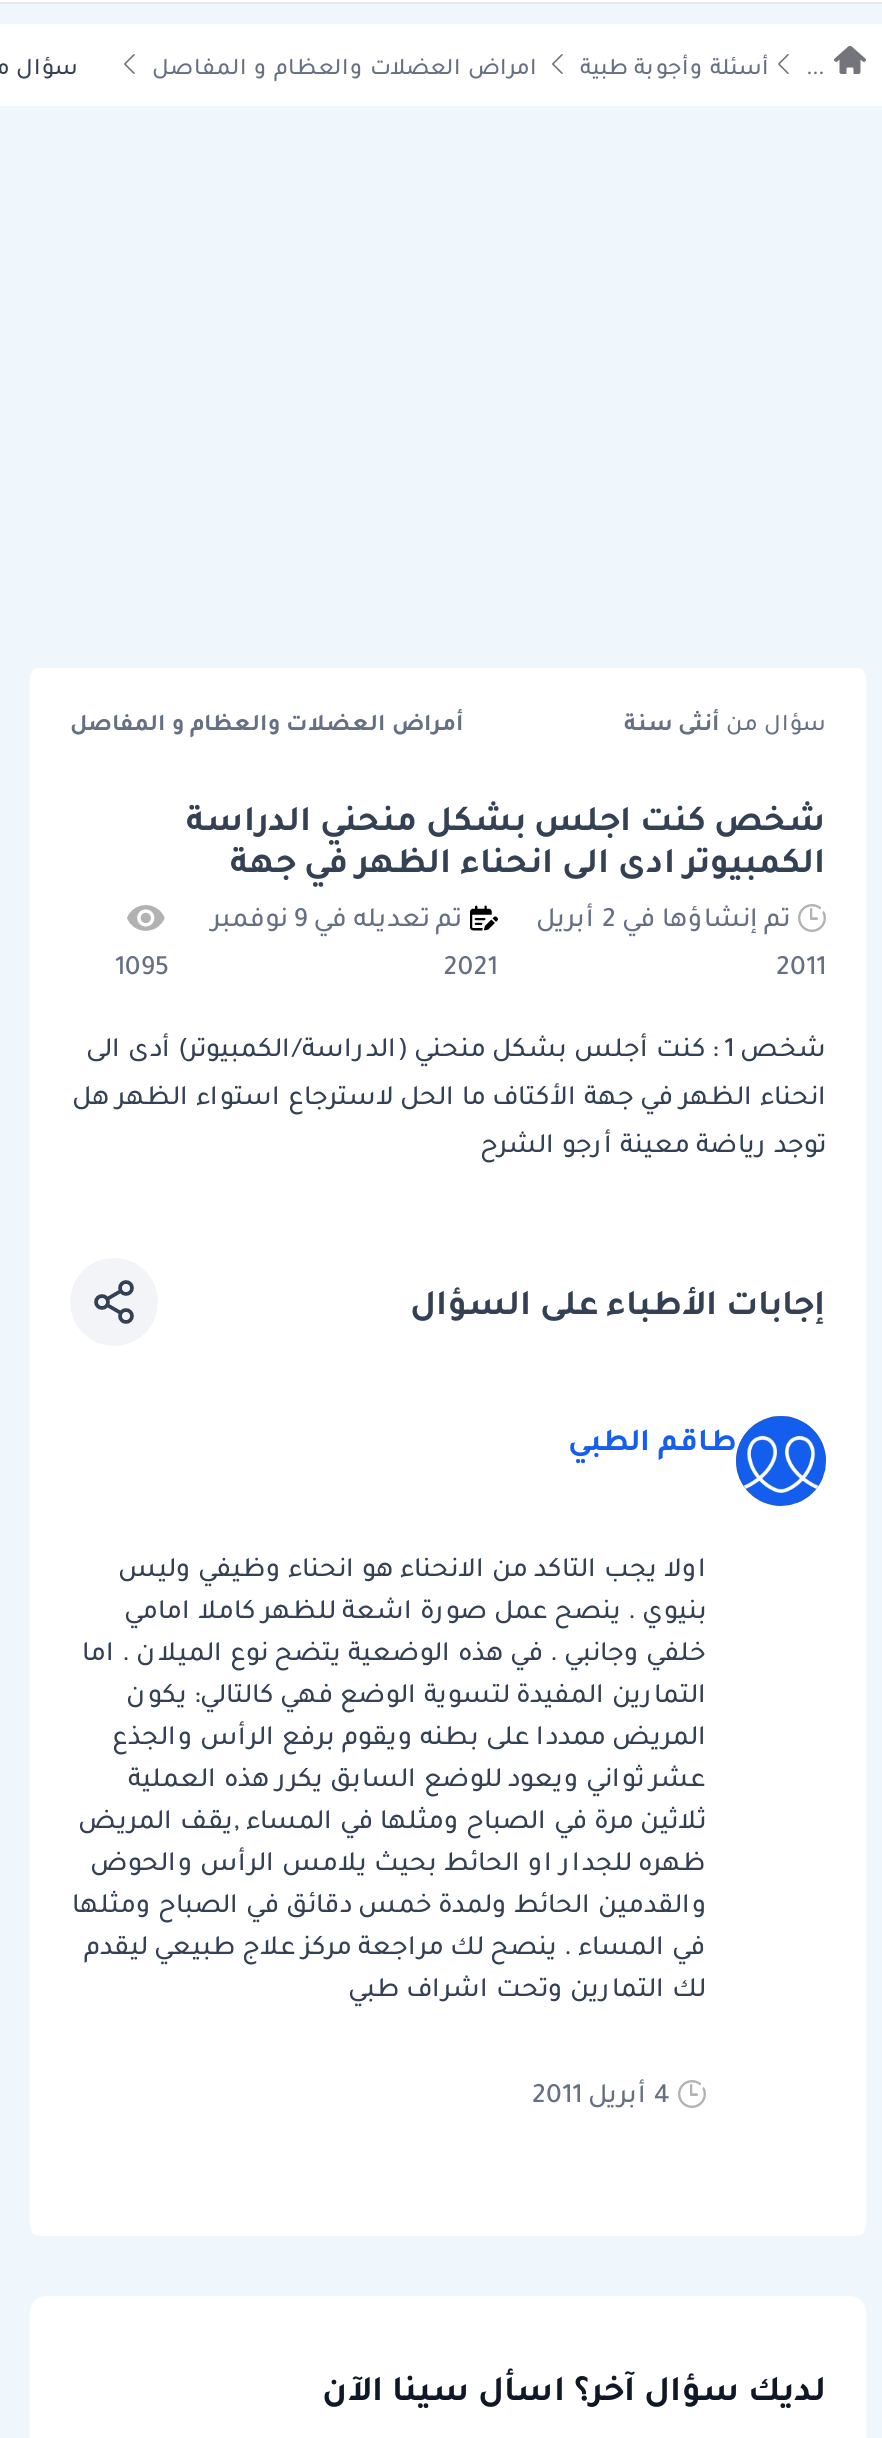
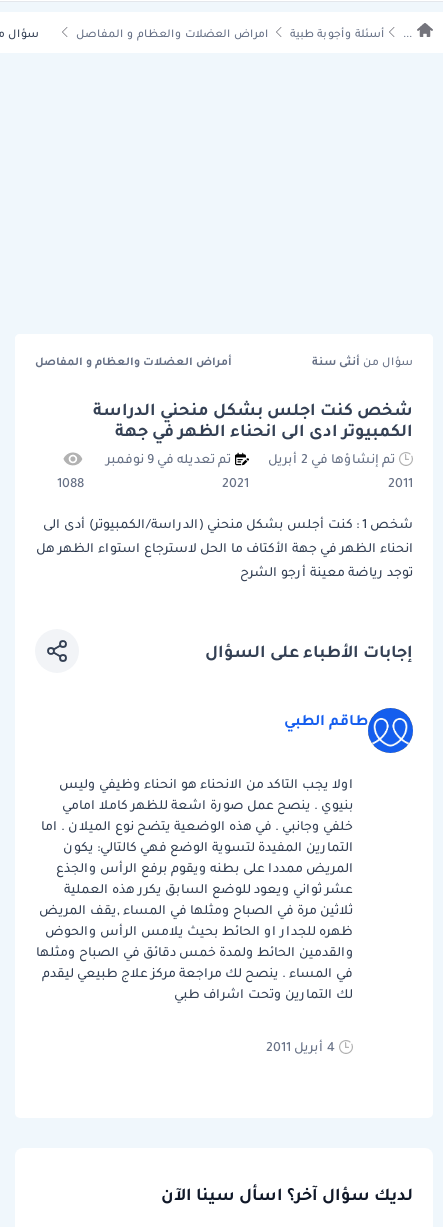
- 1095
+ 1088
